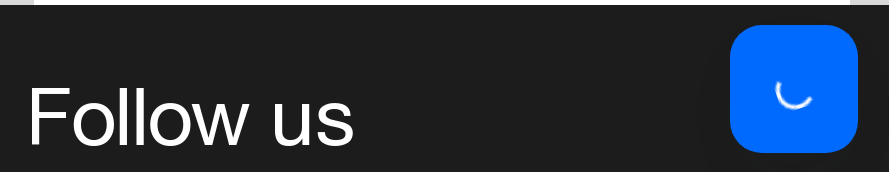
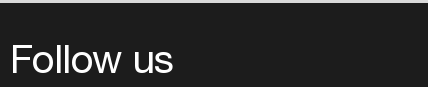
- [image]
